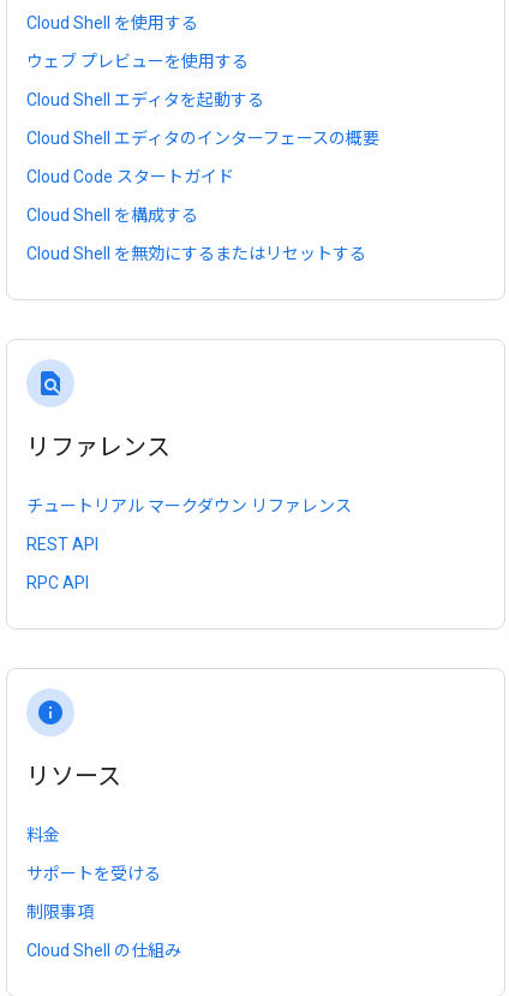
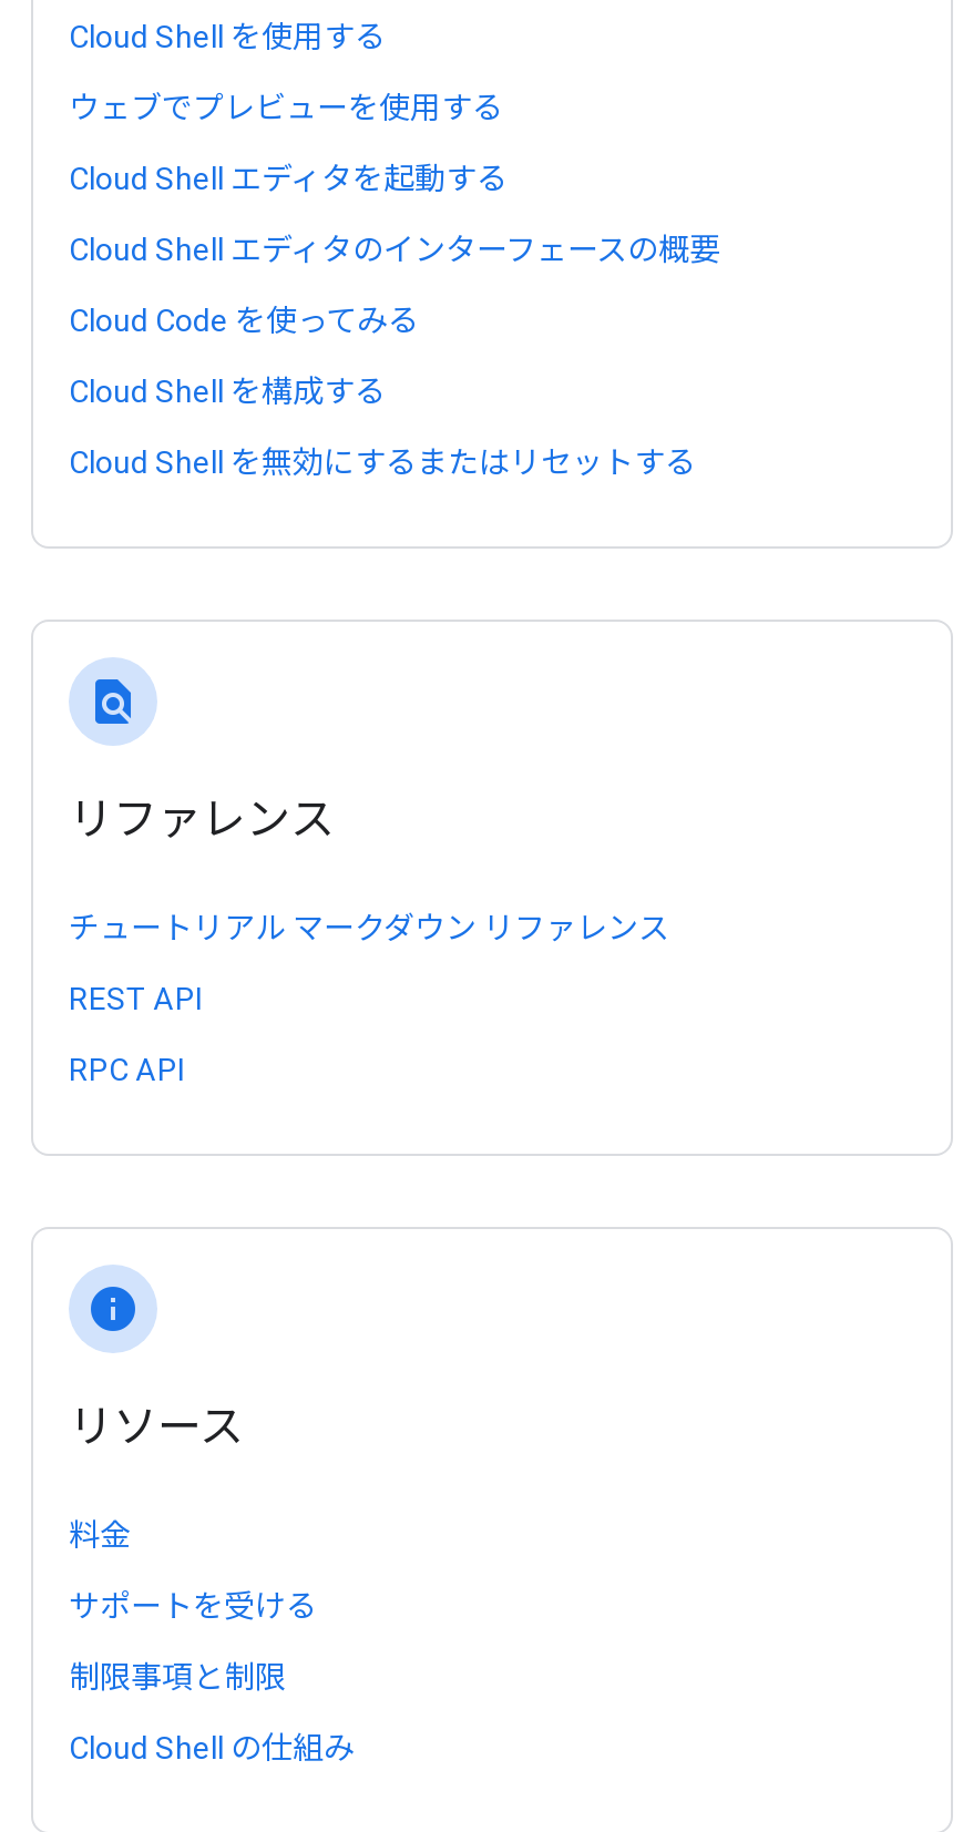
- ウェブ プレビューを使用する
+ ウェブでプレビューを使用する

- Cloud Code スタートガイド
+ Cloud Code を使ってみる

- 制限事項
+ 制限事項と制限
